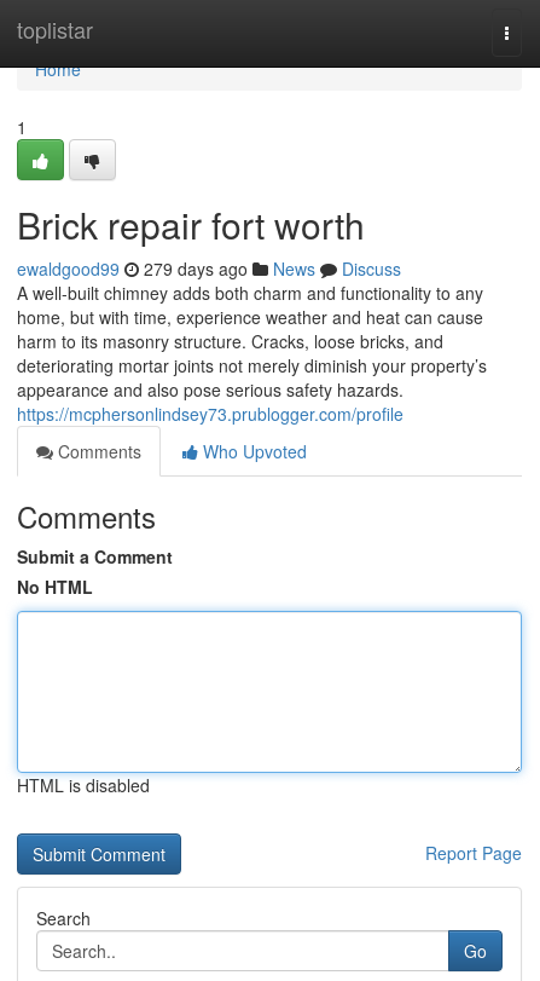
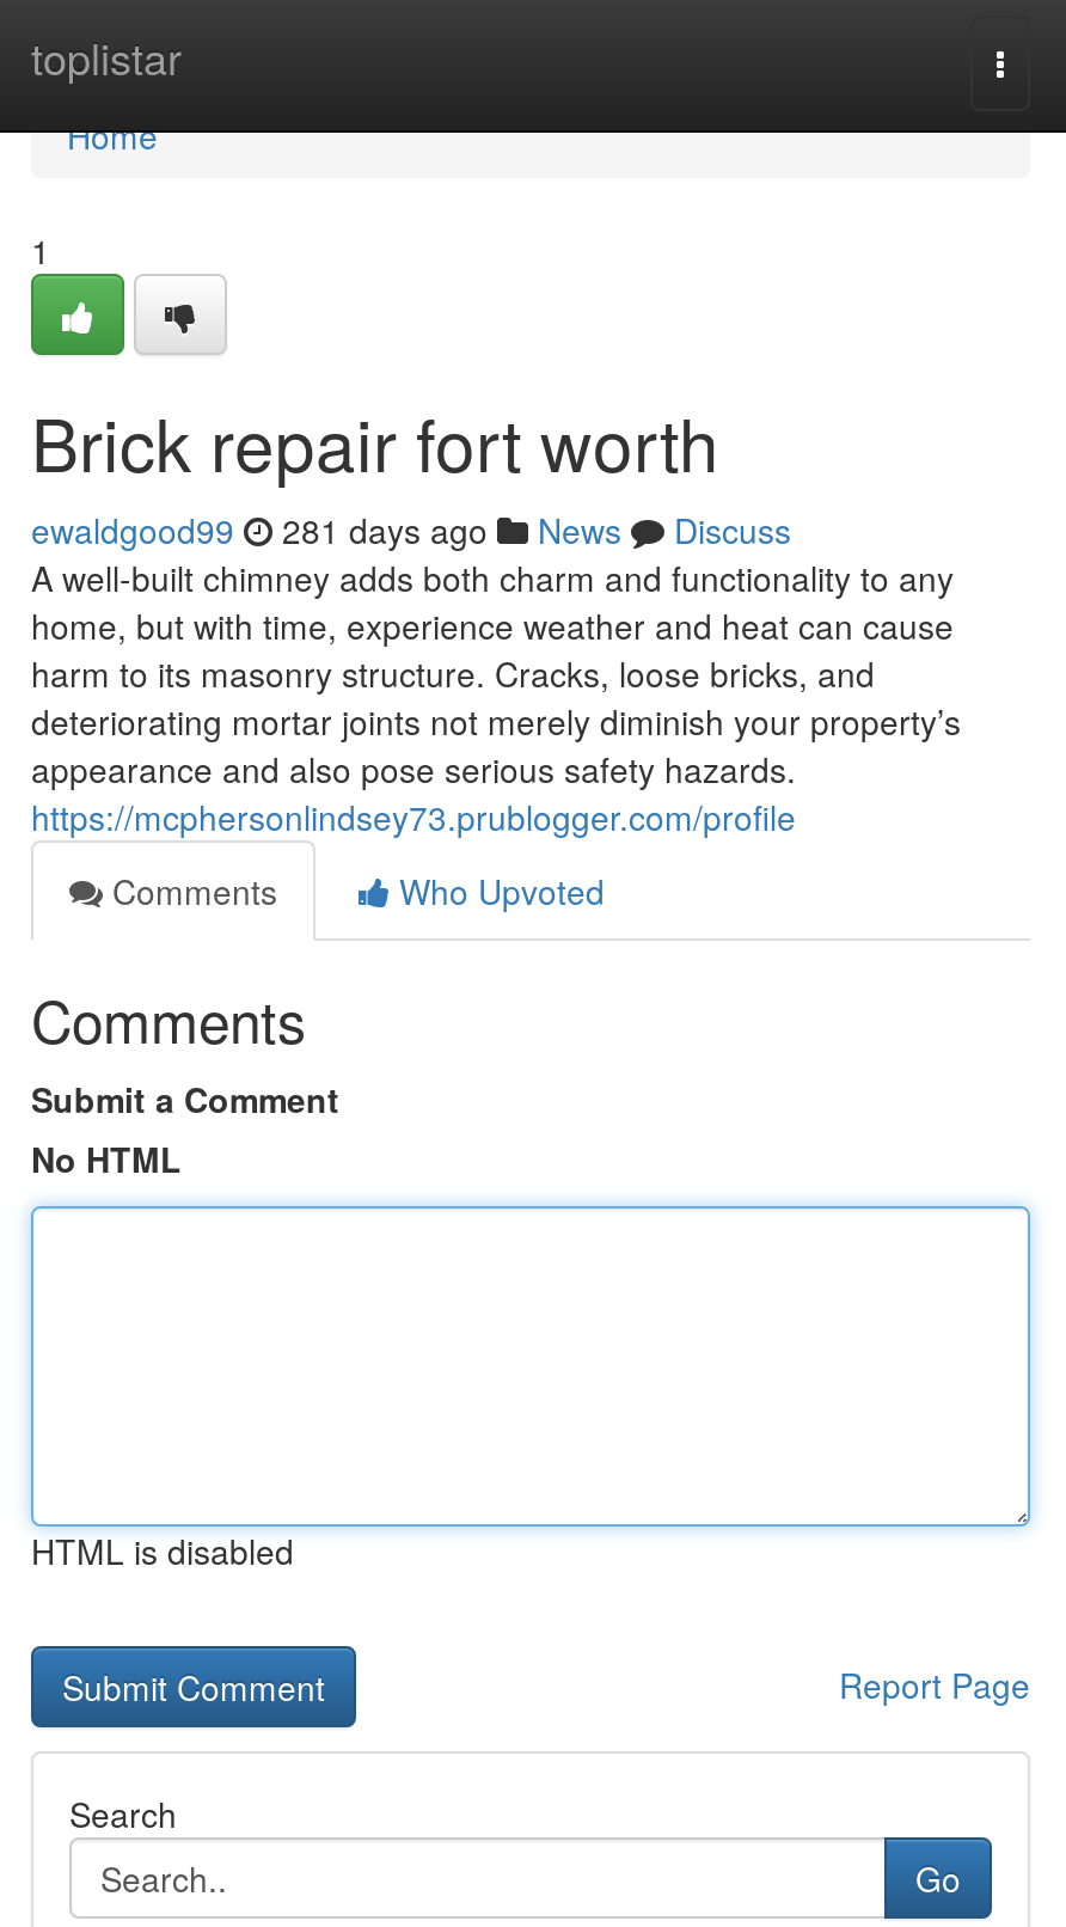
- ewaldgood99 279 days ago News Discuss
+ ewaldgood99 281 days ago News Discuss
